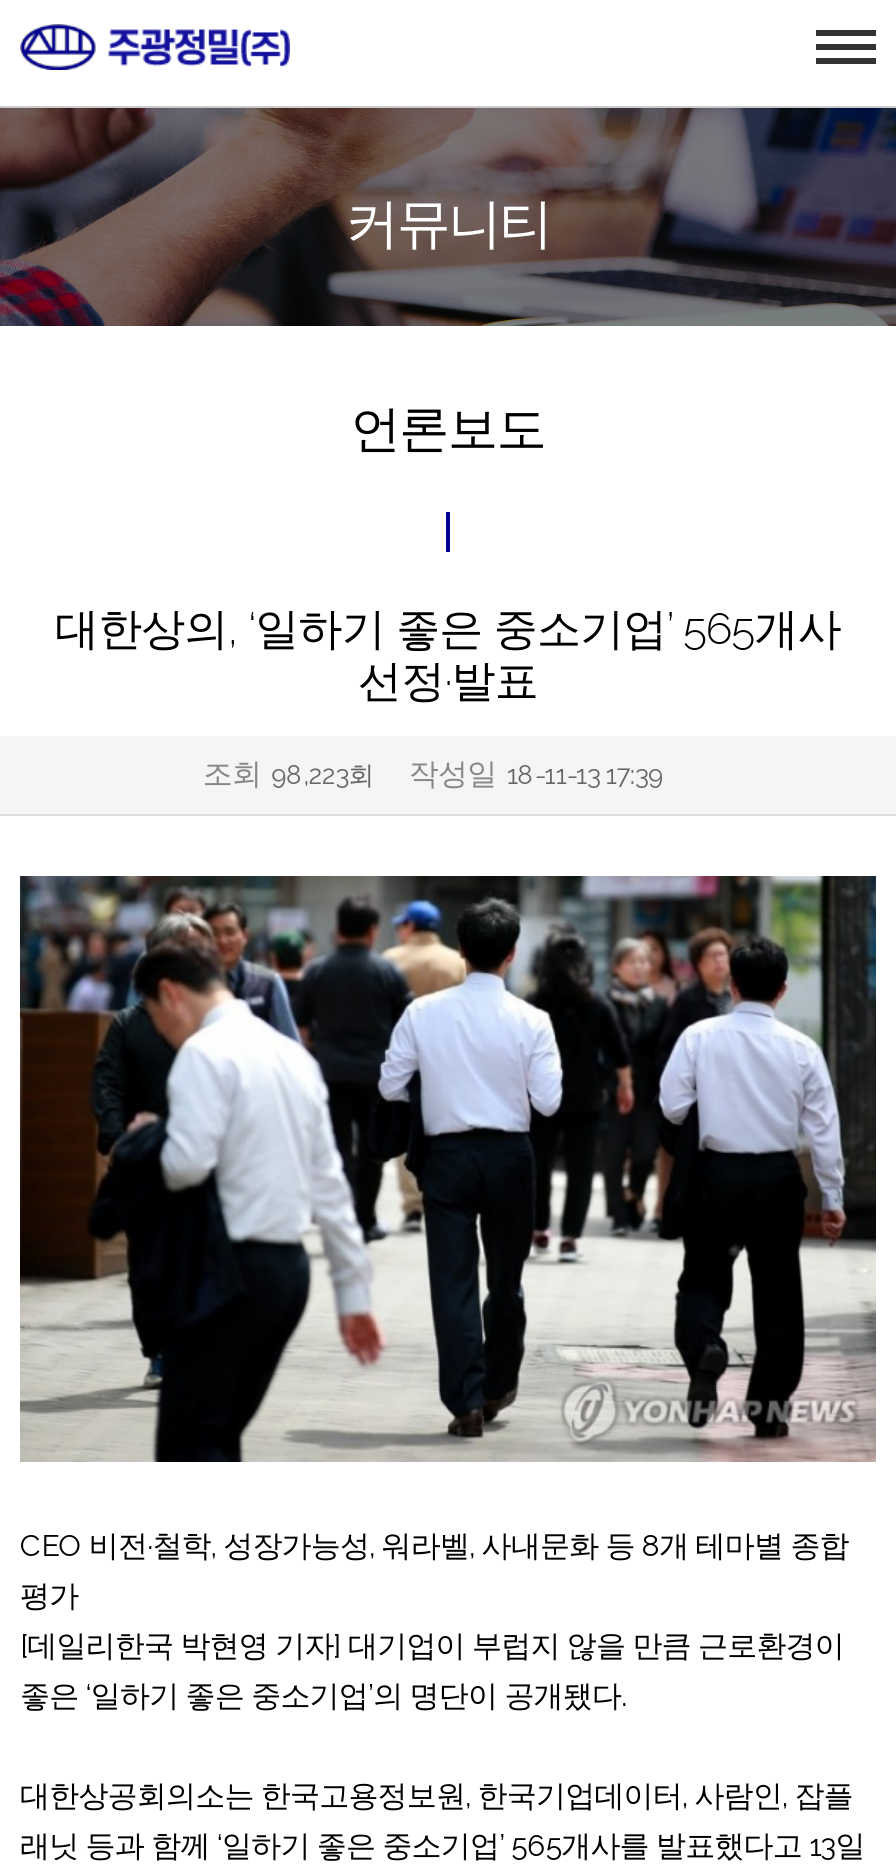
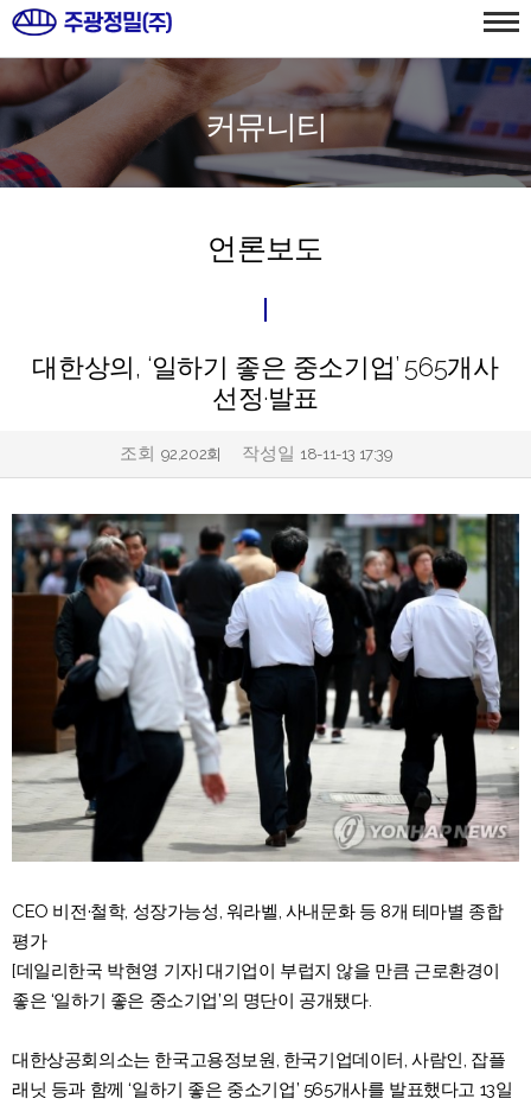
- 조회 98,223회 작성일 18-11-13 17:39
+ 조회 92,202회 작성일 18-11-13 17:39
